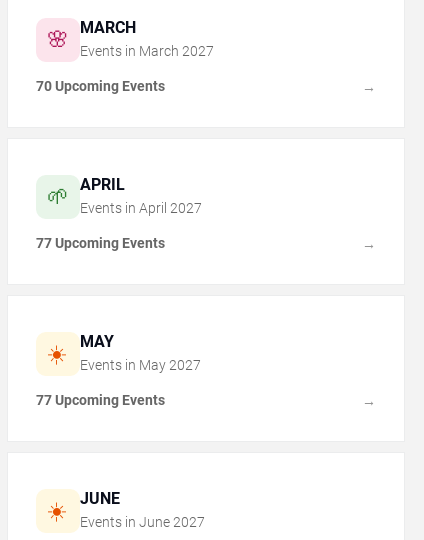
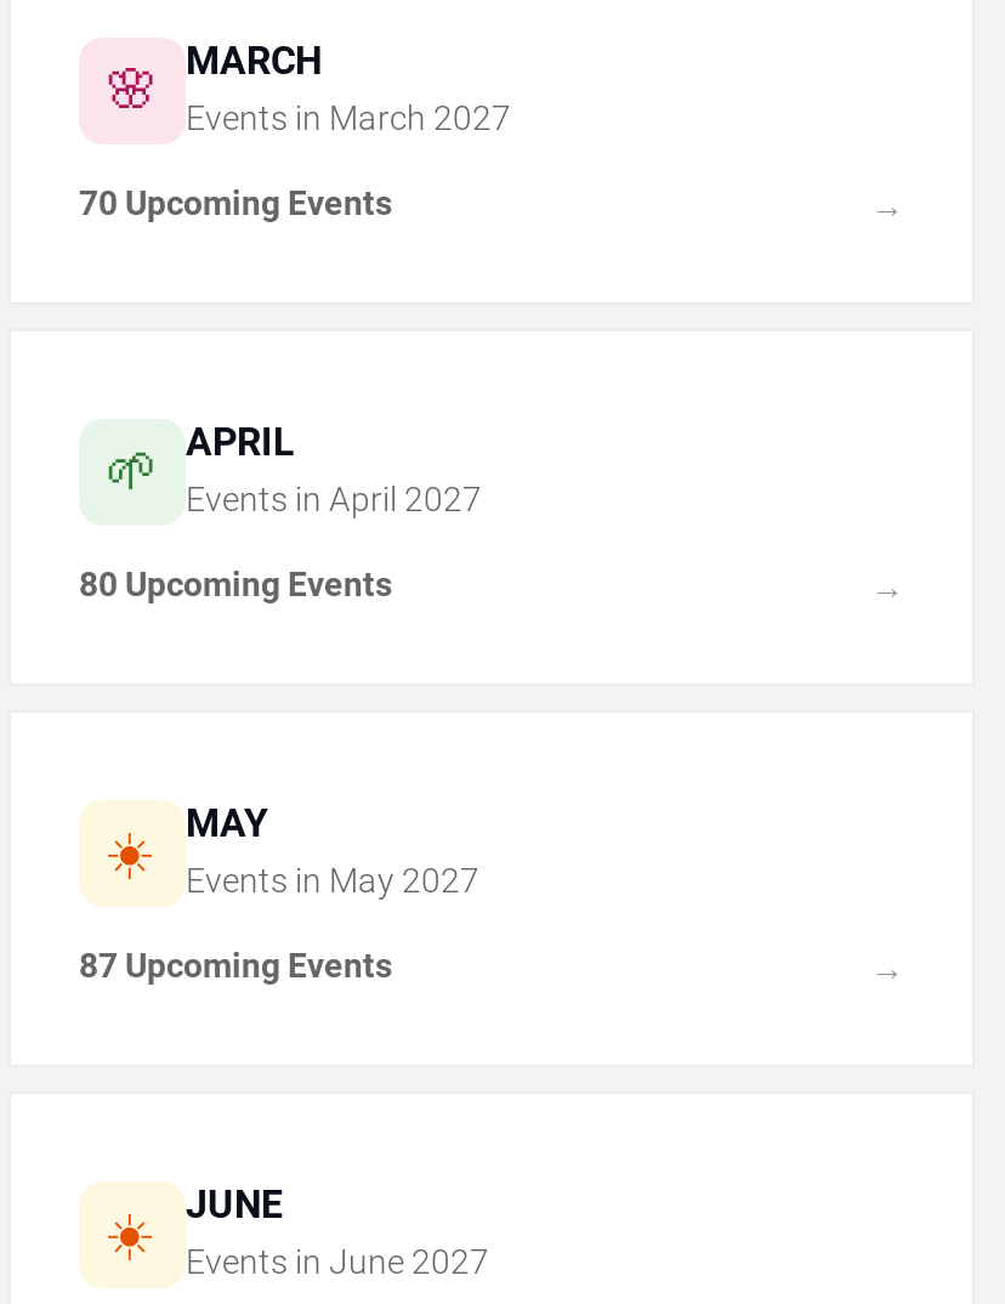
- 77 Upcoming Events
+ 80 Upcoming Events

- 77 Upcoming Events
+ 87 Upcoming Events
